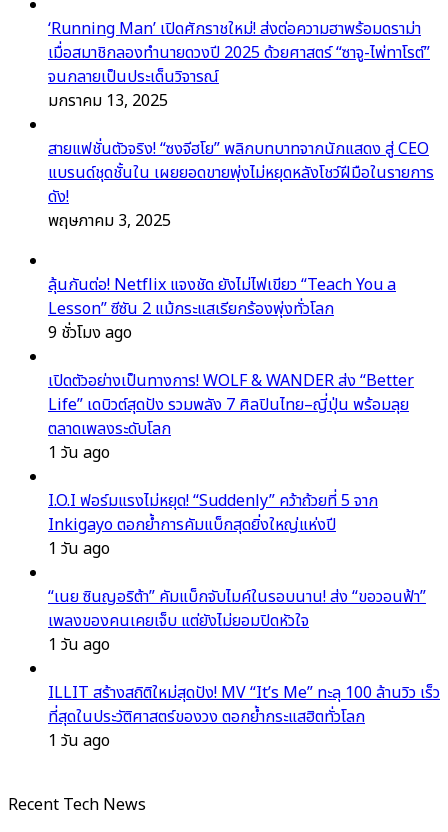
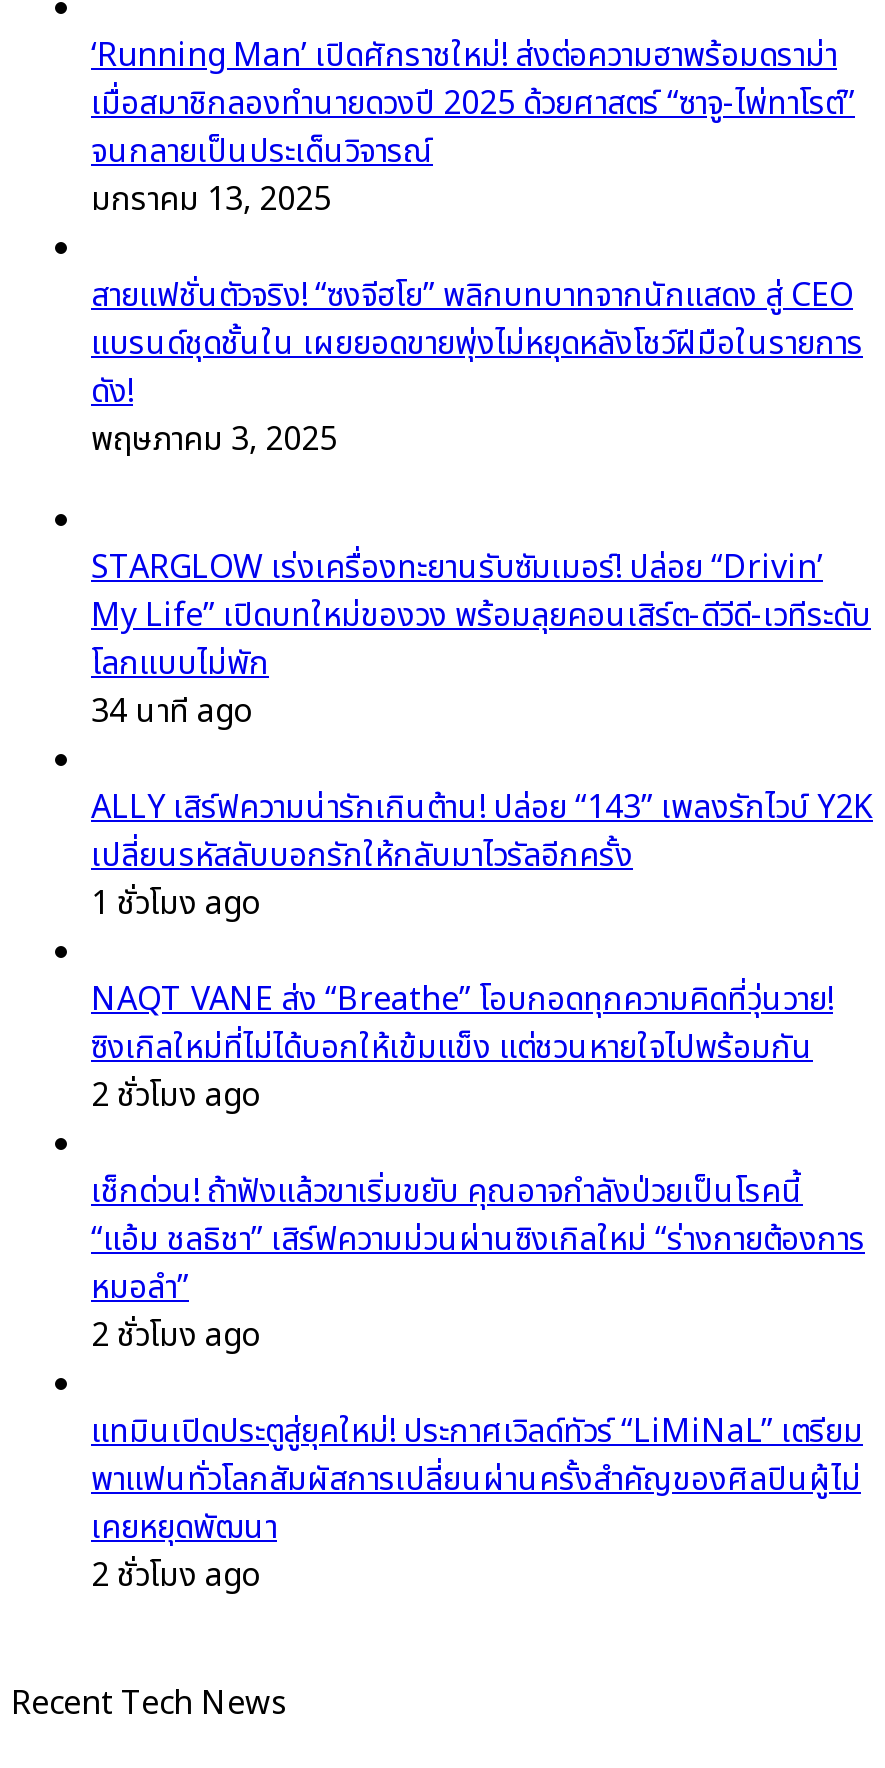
- ลุ้นกันต่อ! Netflix แจงชัด ยังไม่ไฟเขียว “Teach You a
- Lesson” ซีซัน 2 แม้กระแสเรียกร้องพุ่งทั่วโลก
- 9 ชั่วโมง ago
+ STARGLOW เร่งเครื่องทะยานรับซัมเมอร์! ปล่อย “Drivin’
+ My Life” เปิดบทใหม่ของวง พร้อมลุยคอนเสิร์ต-ดีวีดี-เวทีระดับ
+ โลกแบบไม่พัก
+ 34 นาที ago

- เปิดตัวอย่างเป็นทางการ! WOLF & WANDER ส่ง “Better
- Life” เดบิวต์สุดปัง รวมพลัง 7 ศิลปินไทย–ญี่ปุ่น พร้อมลุย
- ตลาดเพลงระดับโลก
- 1 วัน ago
+ ALLY เสิร์ฟความน่ารักเกินต้าน! ปล่อย “143” เพลงรักไวบ์ Y2K
+ เปลี่ยนรหัสลับบอกรักให้กลับมาไวรัลอีกครั้ง
+ 1 ชั่วโมง ago

- I.O.I ฟอร์มแรงไม่หยุด! “Suddenly” คว้าถ้วยที่ 5 จาก
- Inkigayo ตอกย้ำการคัมแบ็กสุดยิ่งใหญ่แห่งปี
- 1 วัน ago
+ NAQT VANE ส่ง “Breathe” โอบกอดทุกความคิดที่วุ่นวาย!
+ ซิงเกิลใหม่ที่ไม่ได้บอกให้เข้มแข็ง แต่ชวนหายใจไปพร้อมกัน
+ 2 ชั่วโมง ago

- “เนย ซินญอริต้า” คัมแบ็กจับไมค์ในรอบนาน! ส่ง “ขอวอนฟ้า”
- เพลงของคนเคยเจ็บ แต่ยังไม่ยอมปิดหัวใจ
- 1 วัน ago
+ เช็กด่วน! ถ้าฟังแล้วขาเริ่มขยับ คุณอาจกำลังป่วยเป็นโรคนี้
+ “แอ้ม ชลธิชา” เสิร์ฟความม่วนผ่านซิงเกิลใหม่ “ร่างกายต้องการ
+ หมอลำ”
+ 2 ชั่วโมง ago

- ILLIT สร้างสถิติใหม่สุดปัง! MV “It’s Me” ทะลุ 100 ล้านวิว เร็ว
- ที่สุดในประวัติศาสตร์ของวง ตอกย้ำกระแสฮิตทั่วโลก
- 1 วัน ago
+ แทมินเปิดประตูสู่ยุคใหม่! ประกาศเวิลด์ทัวร์ “LiMiNaL” เตรียม
+ พาแฟนทั่วโลกสัมผัสการเปลี่ยนผ่านครั้งสำคัญของศิลปินผู้ไม่
+ เคยหยุดพัฒนา
+ 2 ชั่วโมง ago
